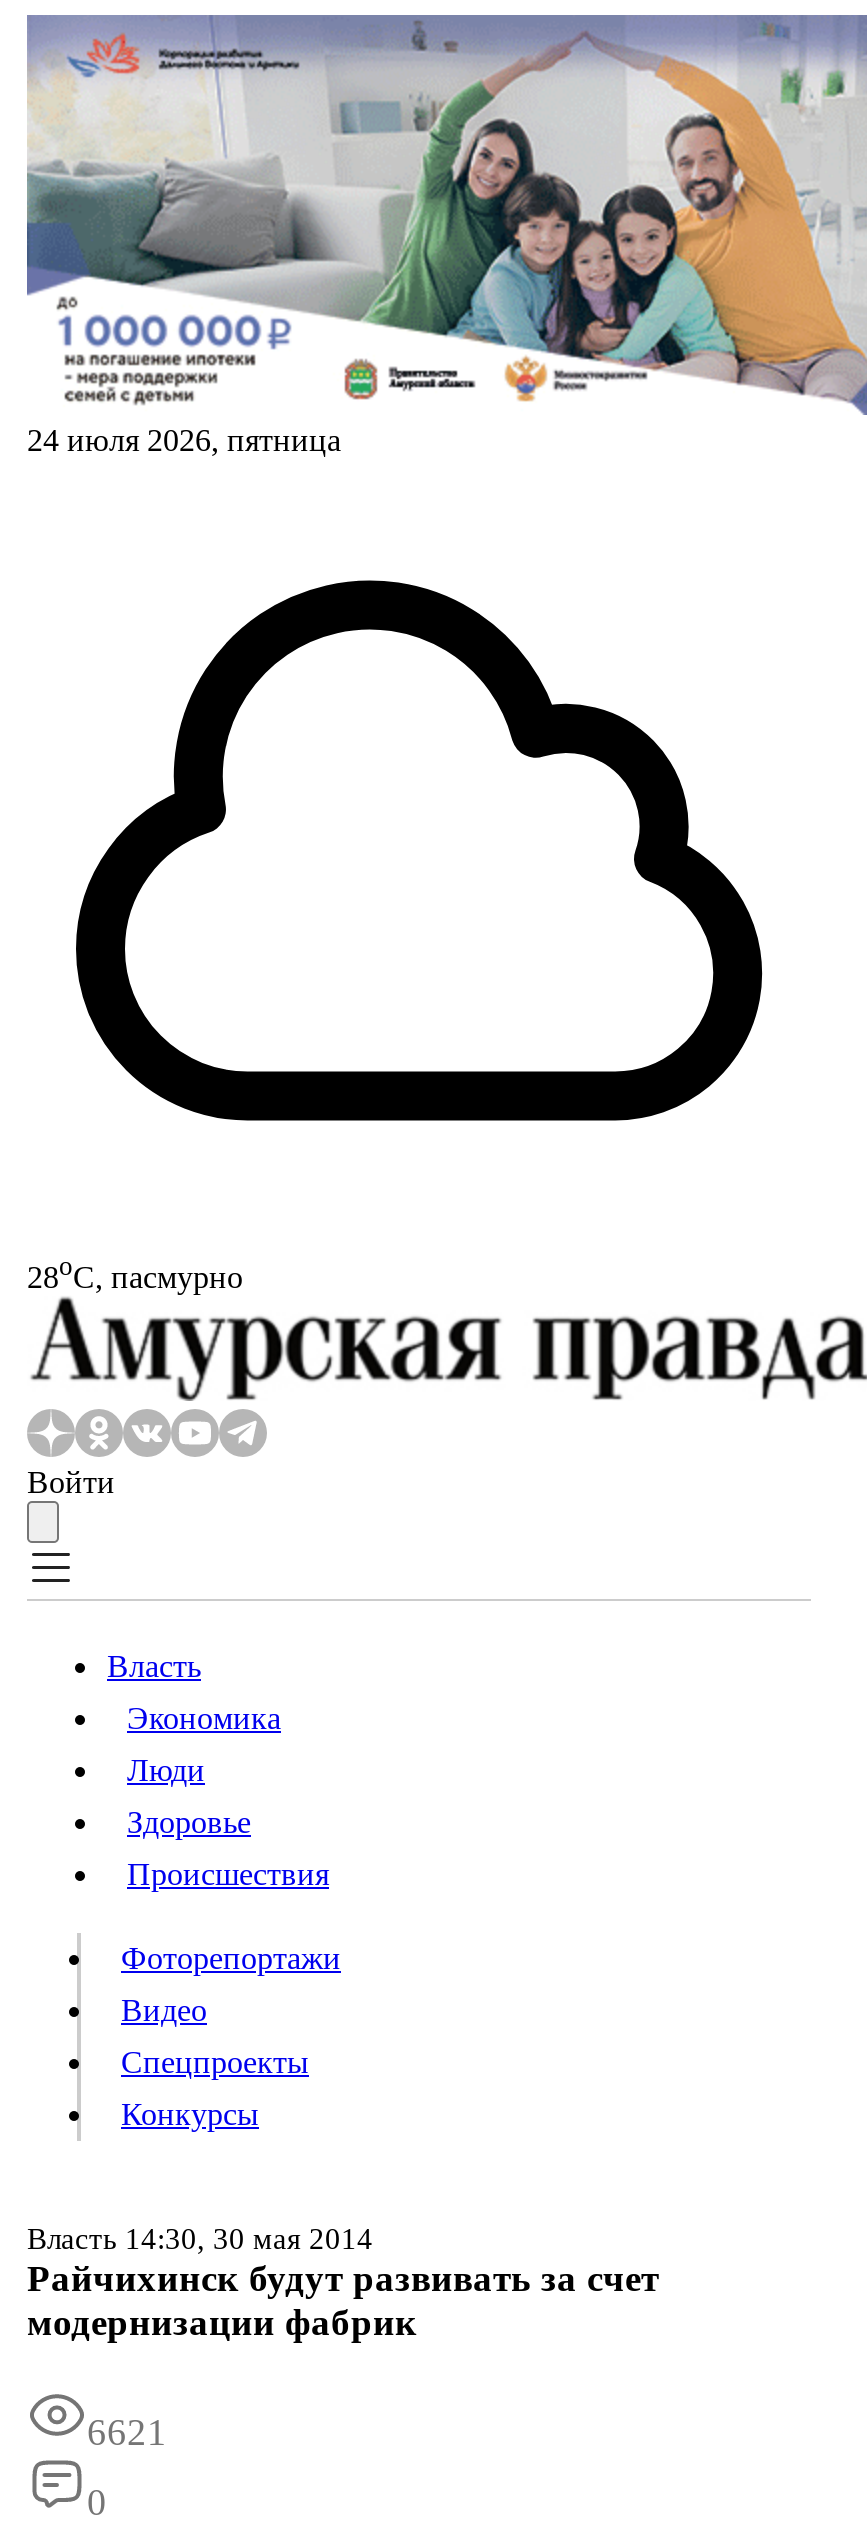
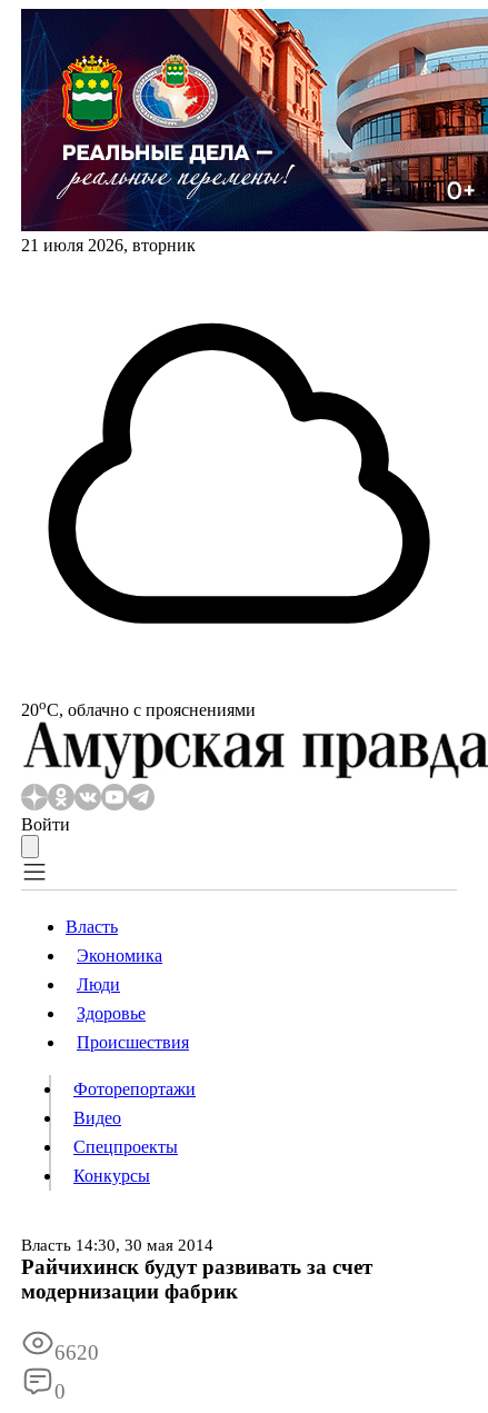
- [image]
- 24 июля 2026, пятница
+ [image]
+ 21 июля 2026, вторник

- 28oС, пасмурно
+ 20oС, облачно с прояснениями

- 6621
+ 6620
